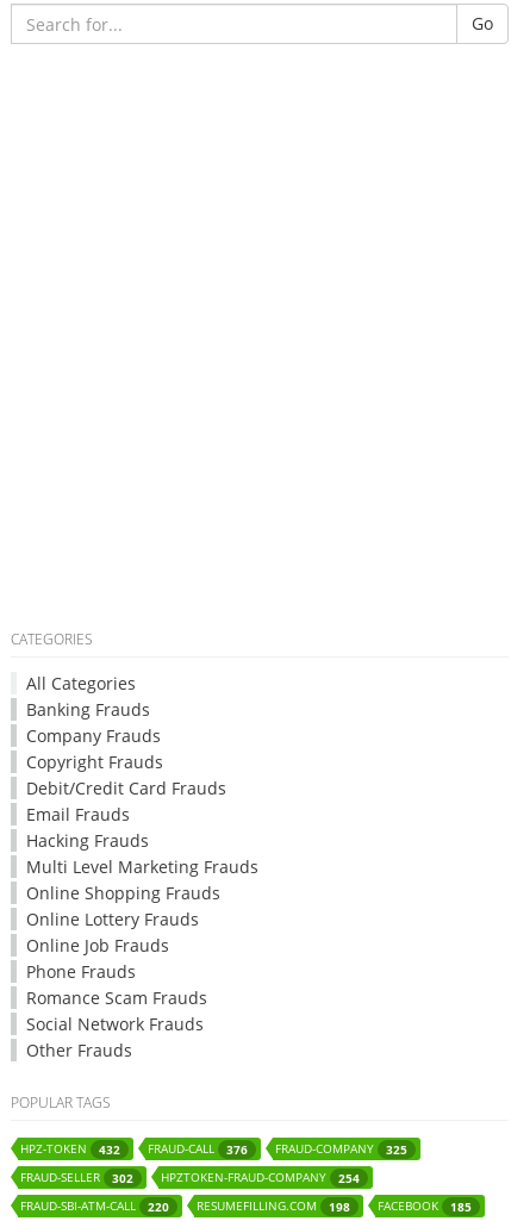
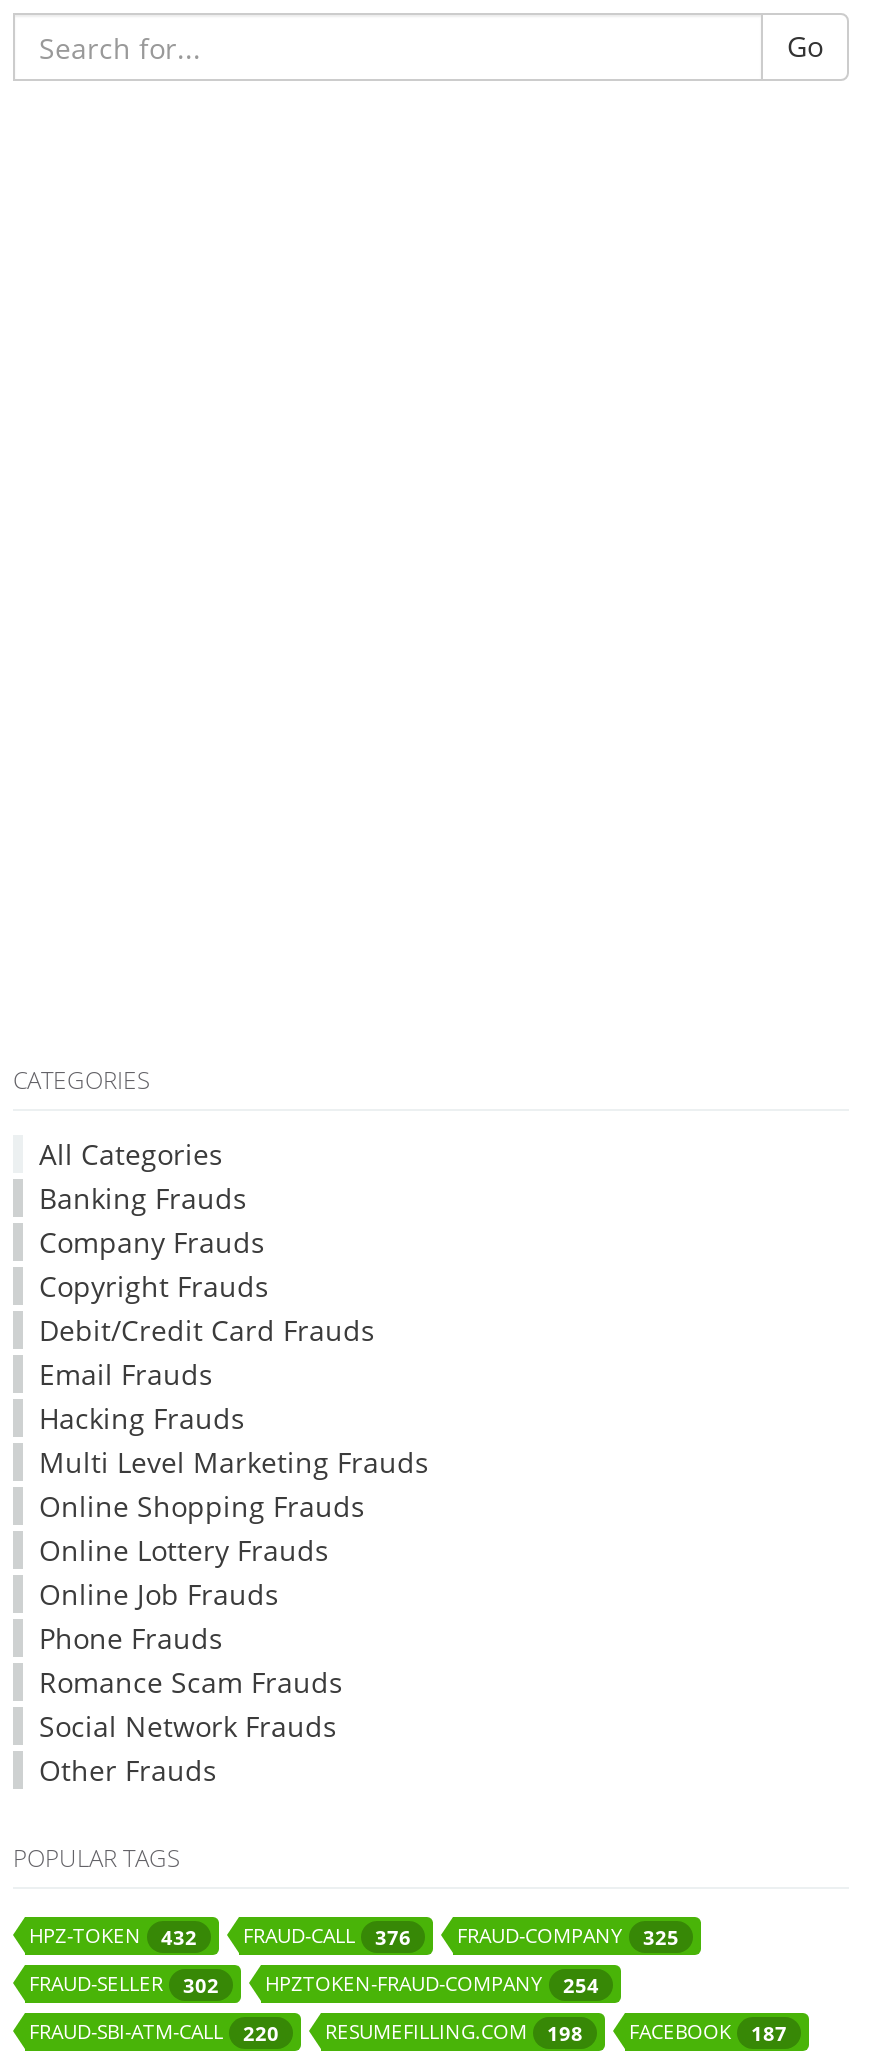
- FRAUD-SBI-ATM-CALL 220 RESUMEFILLING.COM 198 FACEBOOK 185
+ FRAUD-SBI-ATM-CALL 220 RESUMEFILLING.COM 198 FACEBOOK 187
